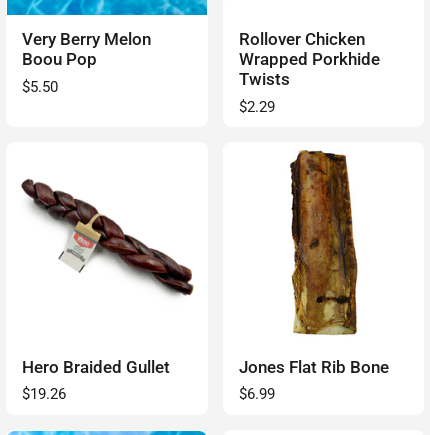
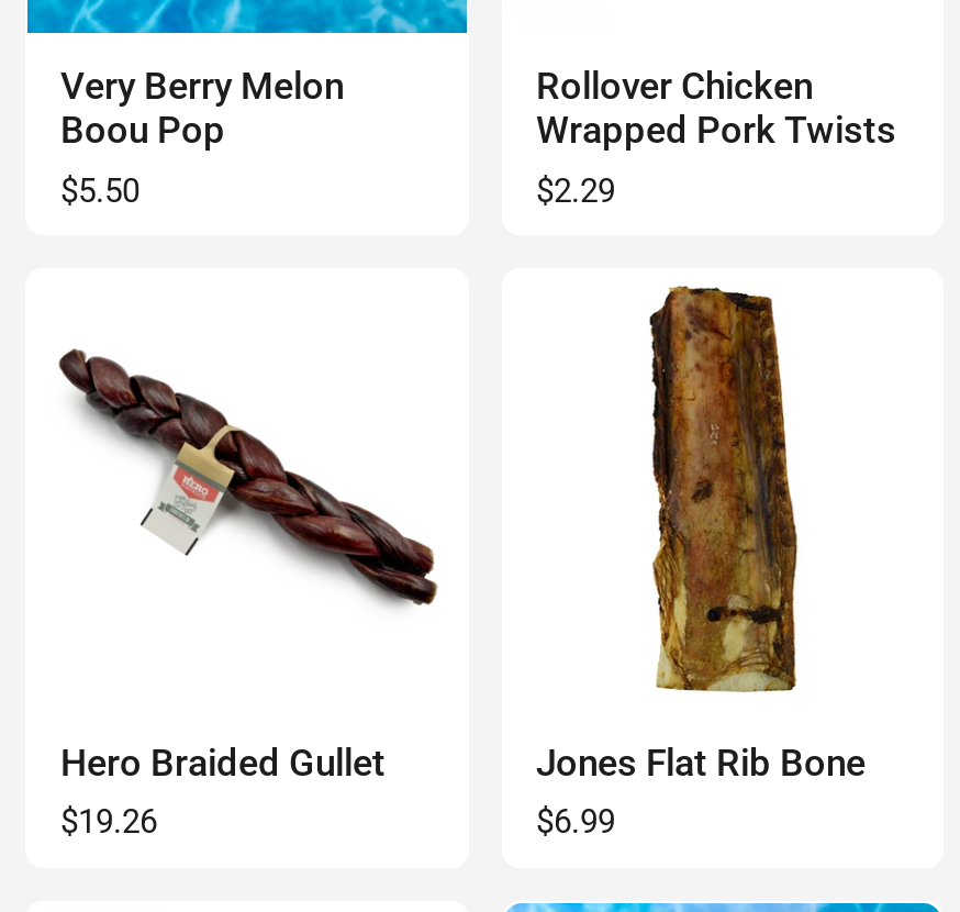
- Wrapped Porkhide
- Twists
+ Wrapped Pork Twists
